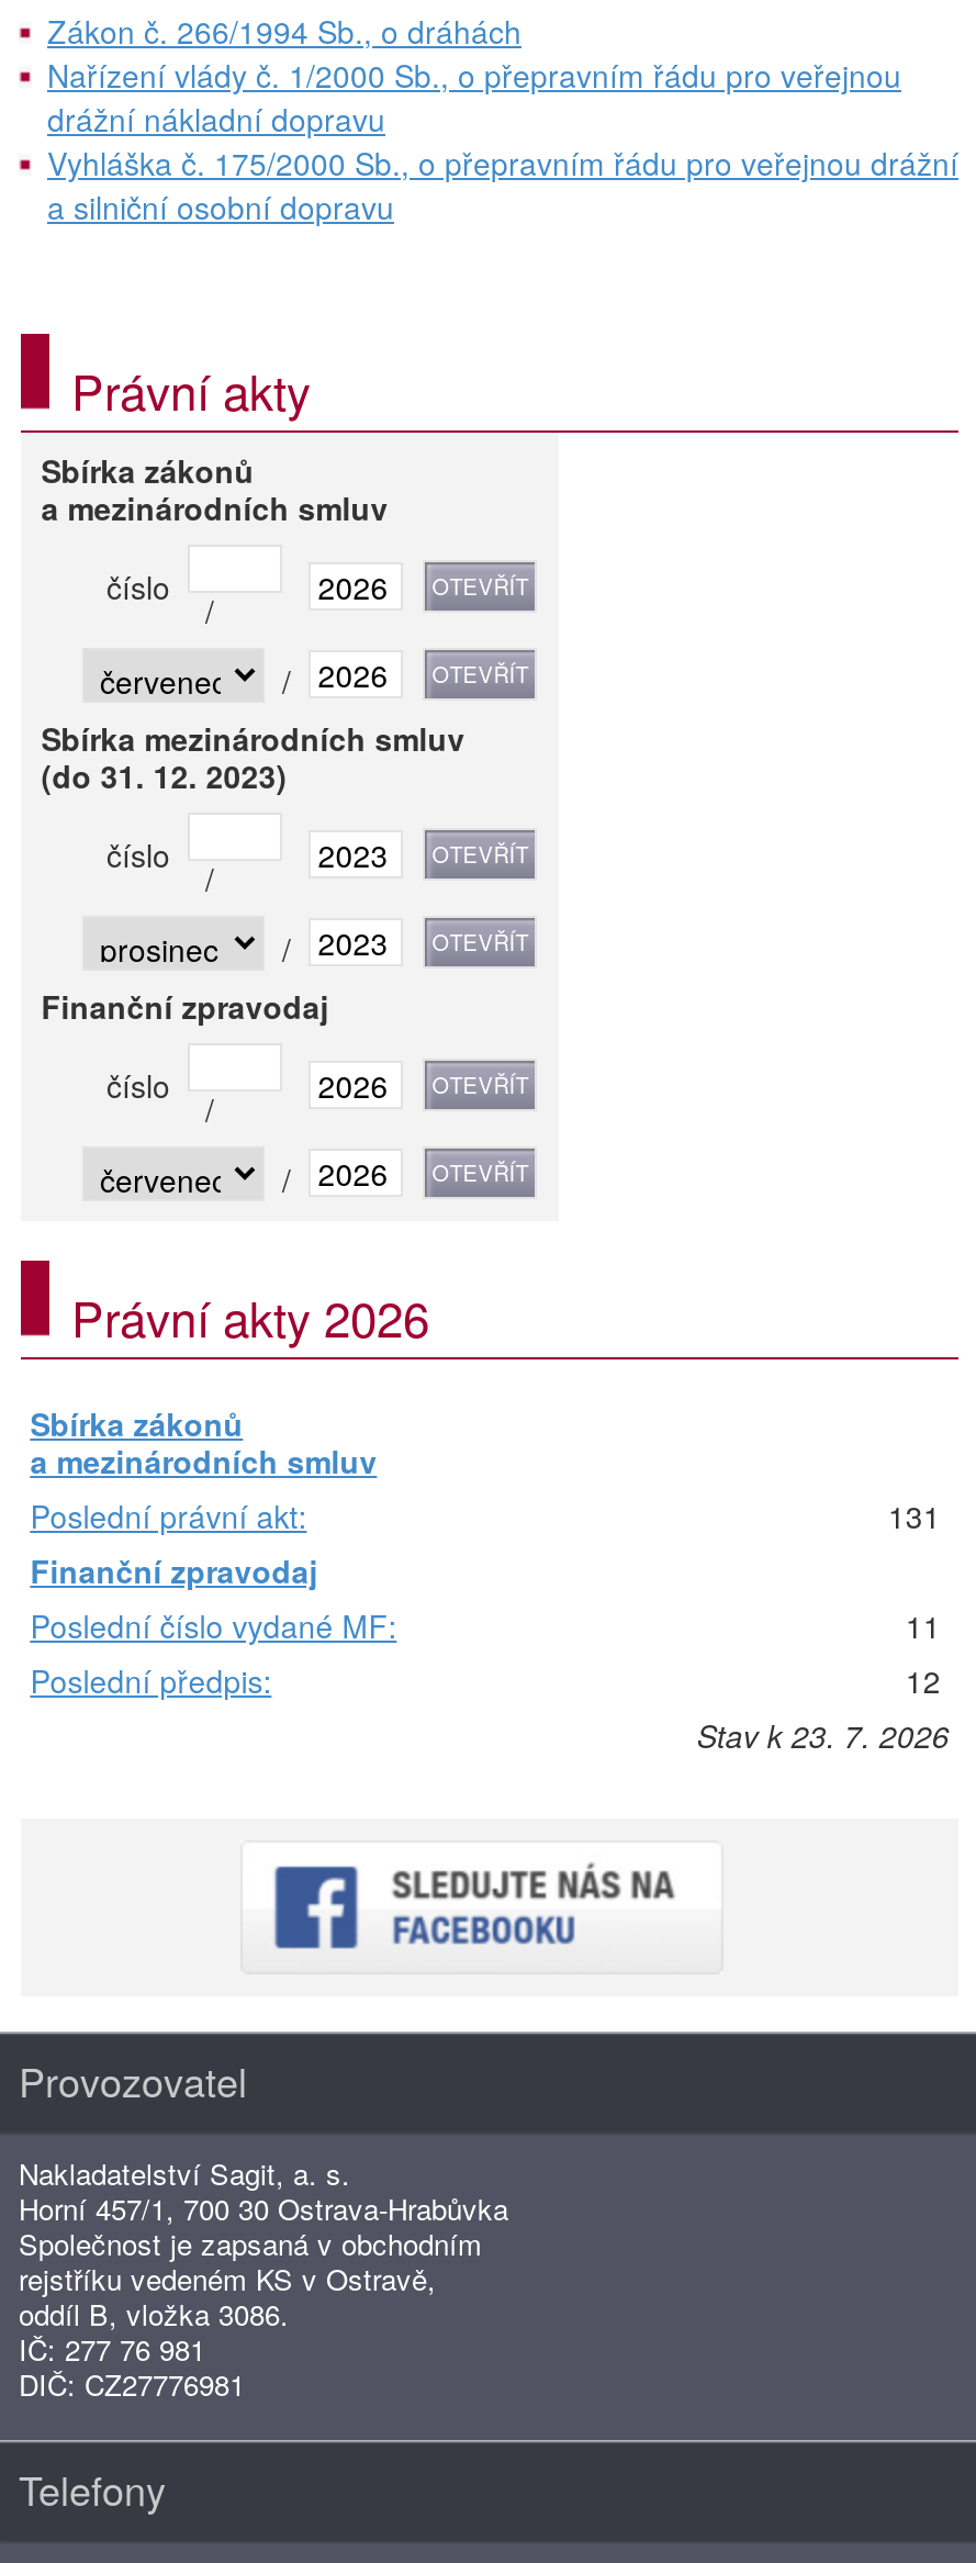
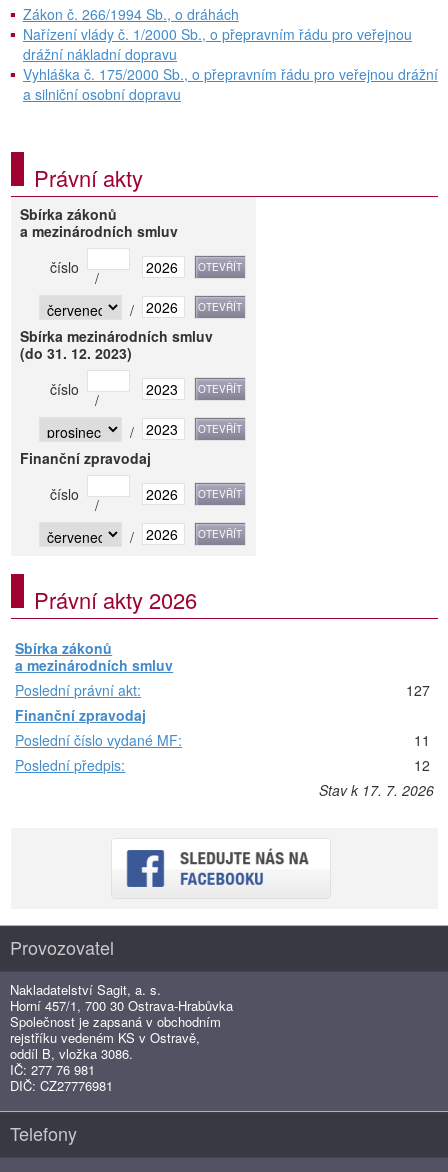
- 131
+ 127

- Stav k 23. 7. 2026
+ Stav k 17. 7. 2026
